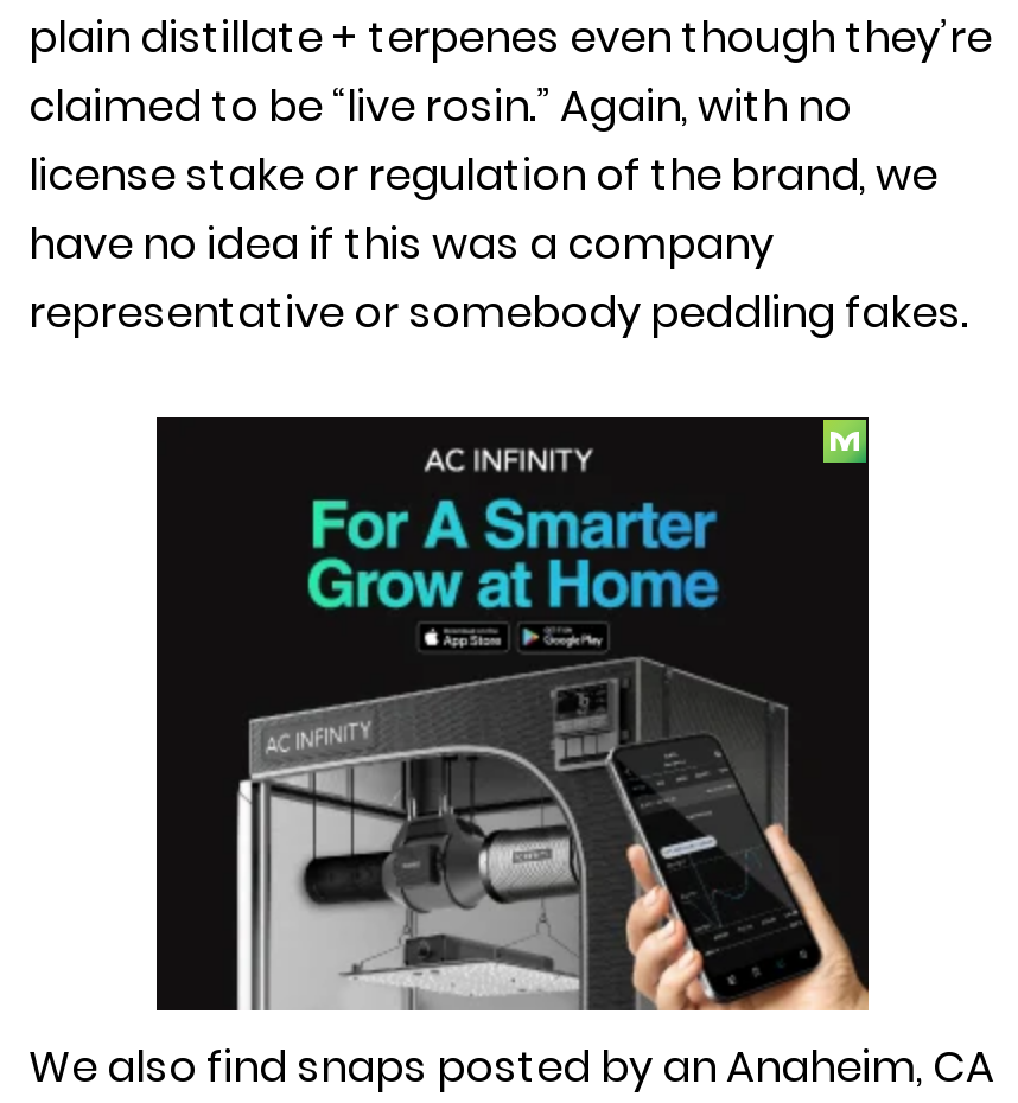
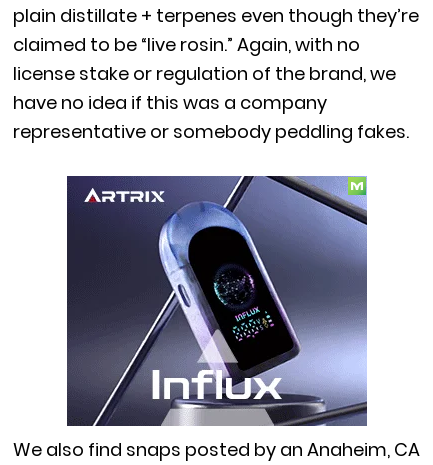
- [image]
+ [image]
